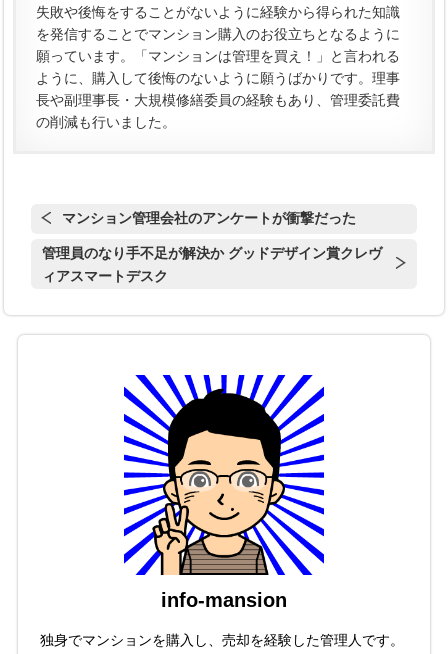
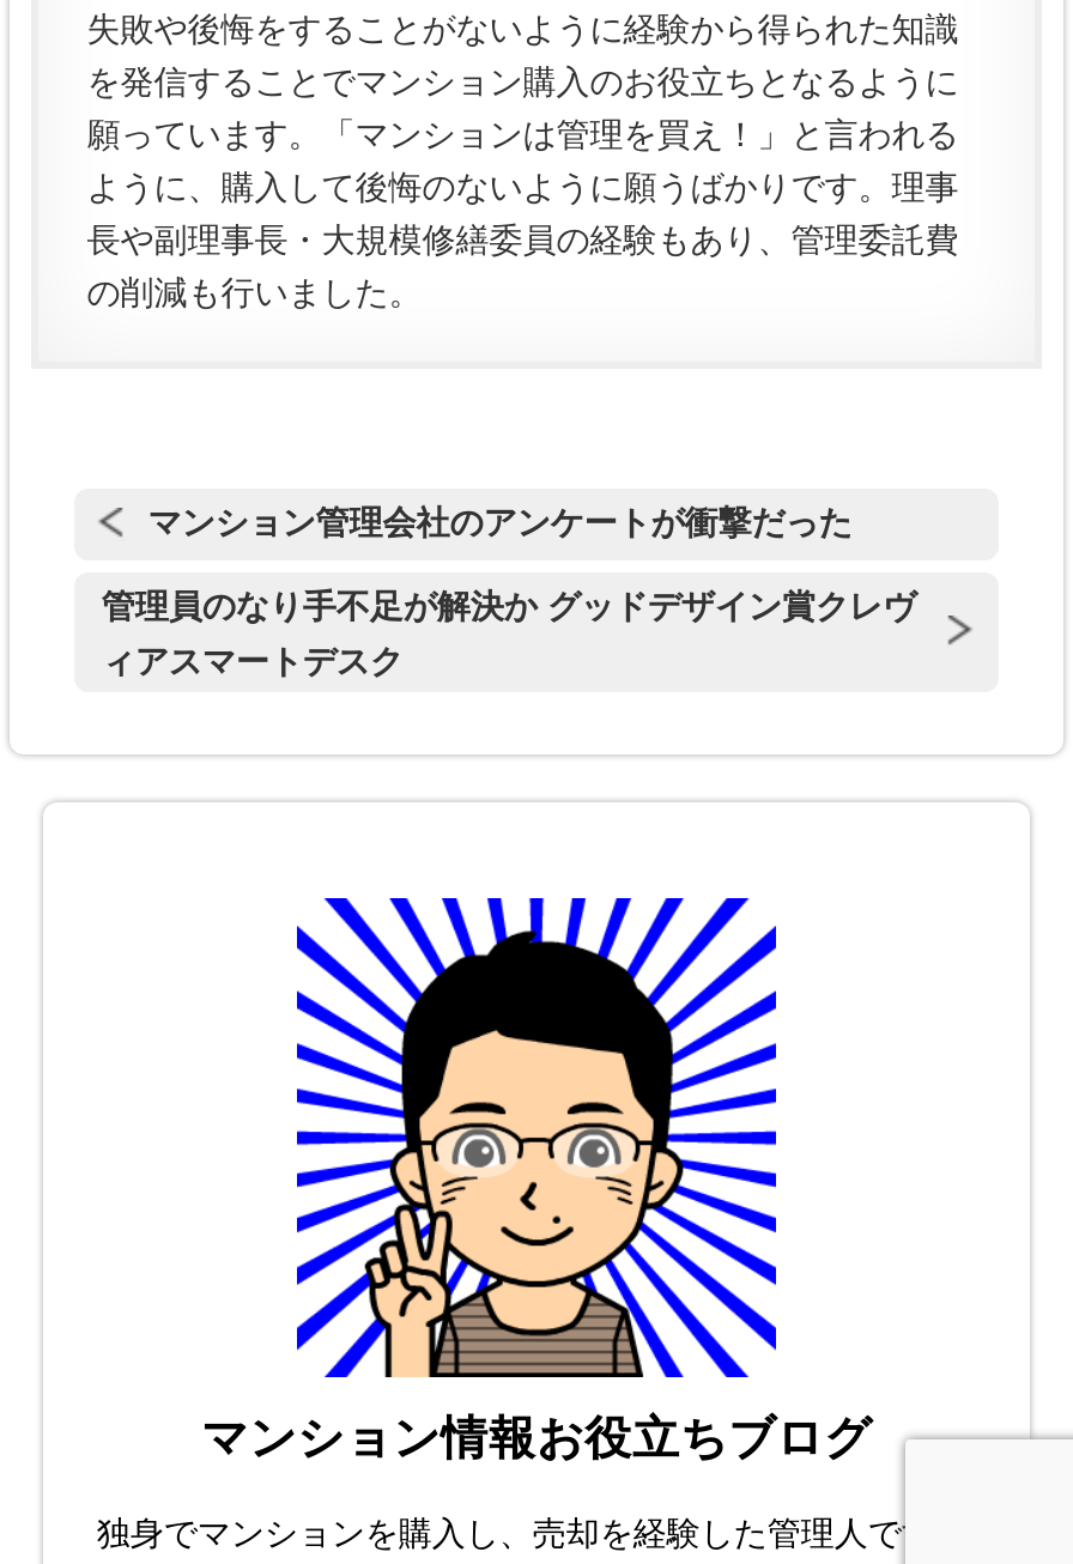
- info-mansion
+ マンション情報お役立ちブログ
